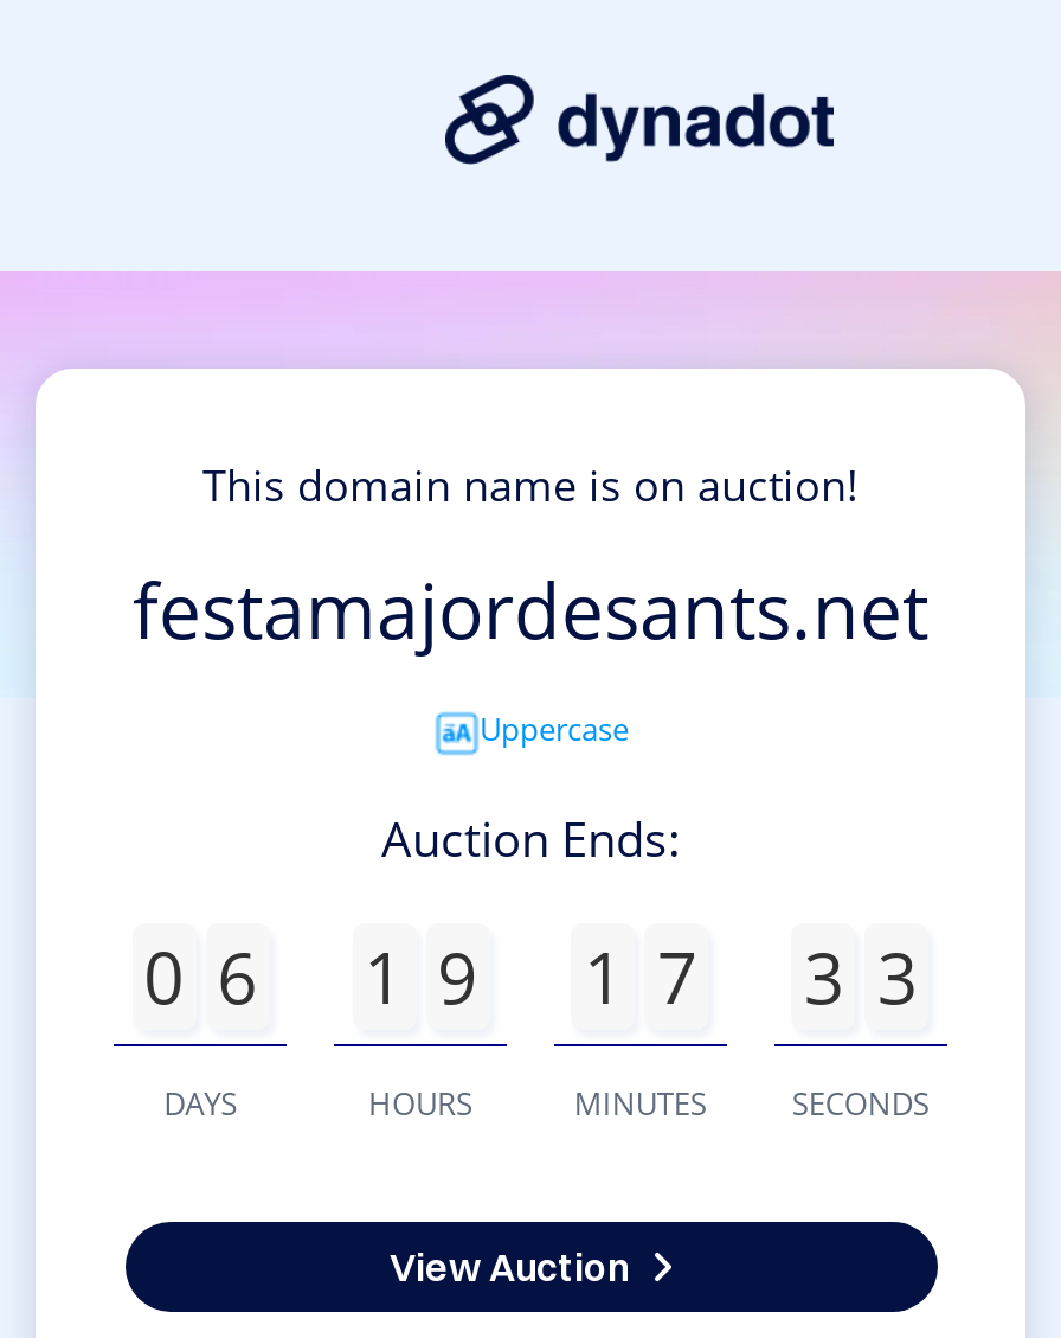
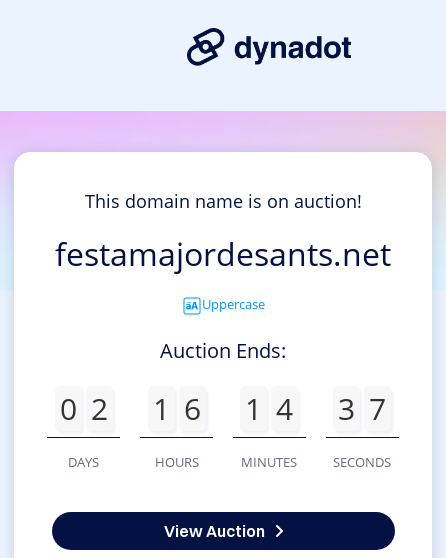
- 0 6
+ 0 2

- 1 9
+ 1 6

- 1 7
+ 1 4

- 3 3
+ 3 7
